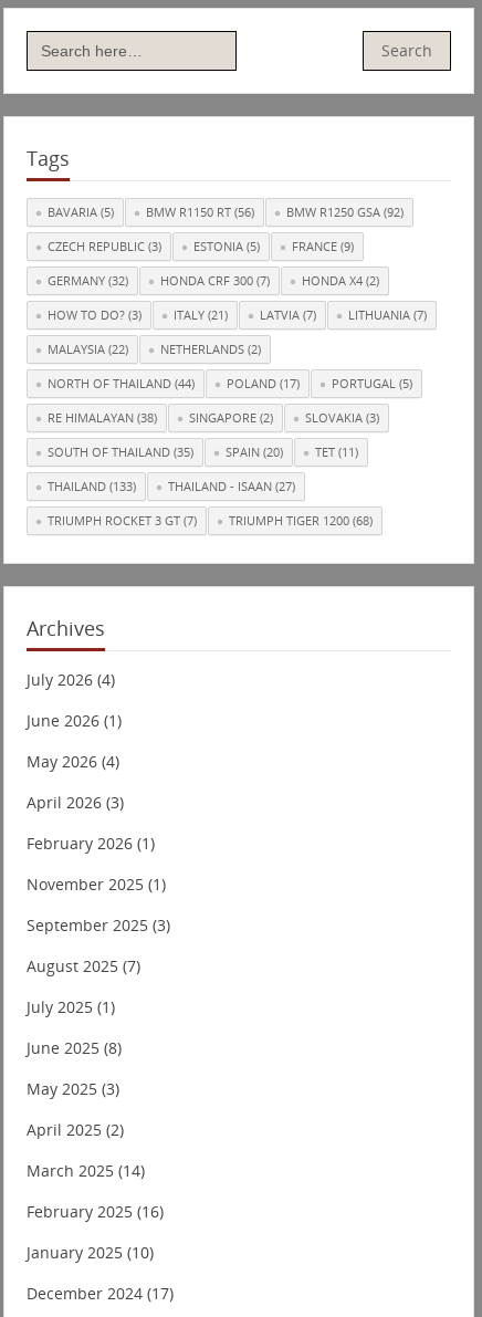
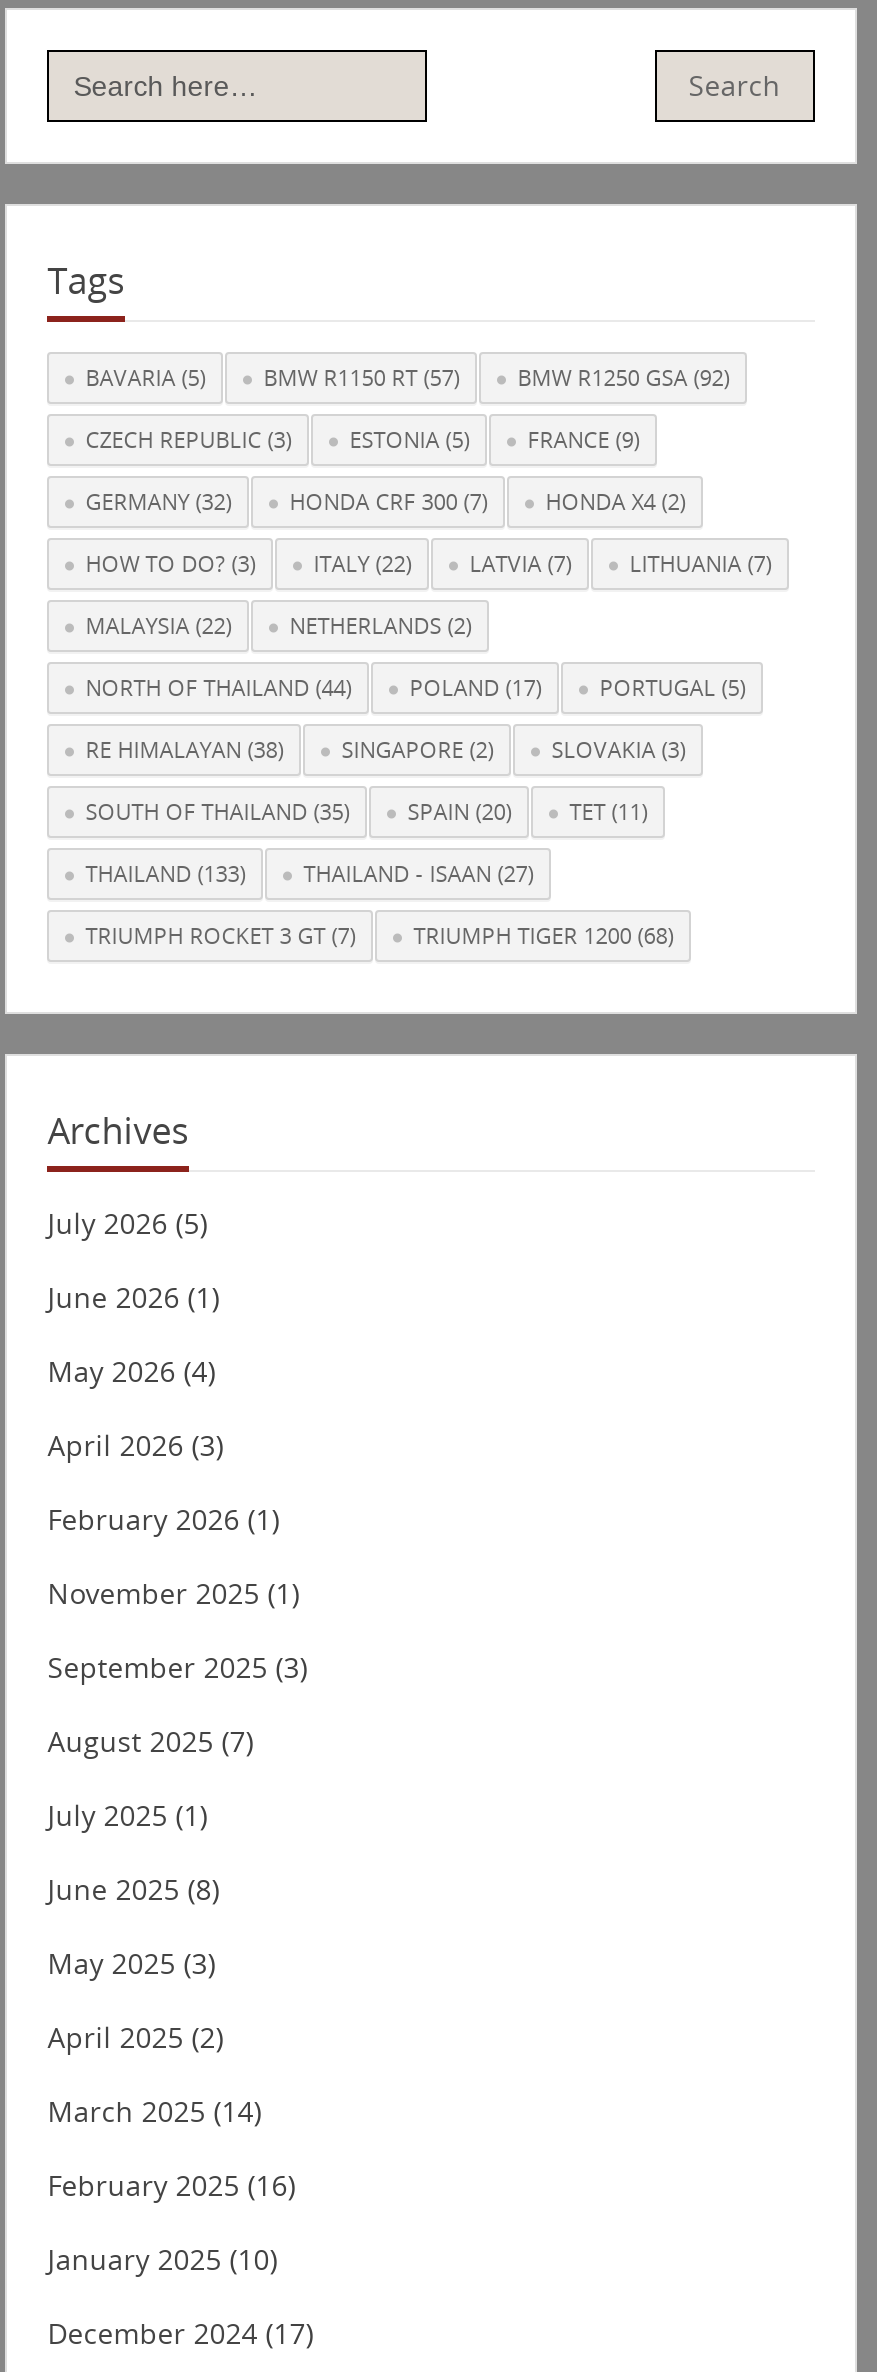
- BAVARIA (5) BMW R1150 RT (56) BMW R1250 GSA (92)
+ BAVARIA (5) BMW R1150 RT (57) BMW R1250 GSA (92)

- HOW TO DO? (3) ITALY (21) LATVIA (7) LITHUANIA (7)
+ HOW TO DO? (3) ITALY (22) LATVIA (7) LITHUANIA (7)

- July 2026 (4)
+ July 2026 (5)
